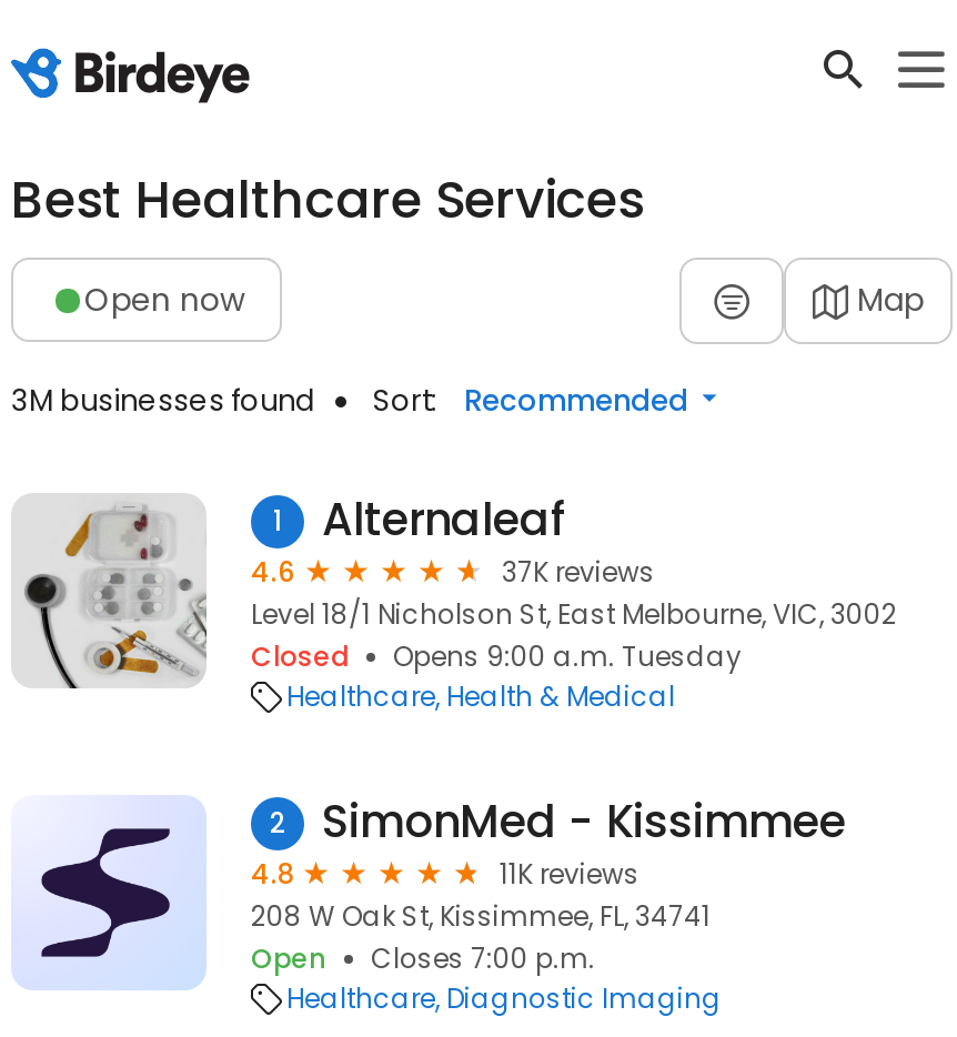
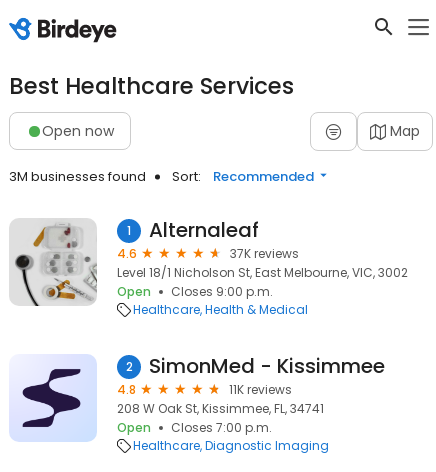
- Closed
- Opens 9:00 a.m. Tuesday
+ Open
+ Closes 9:00 p.m.
